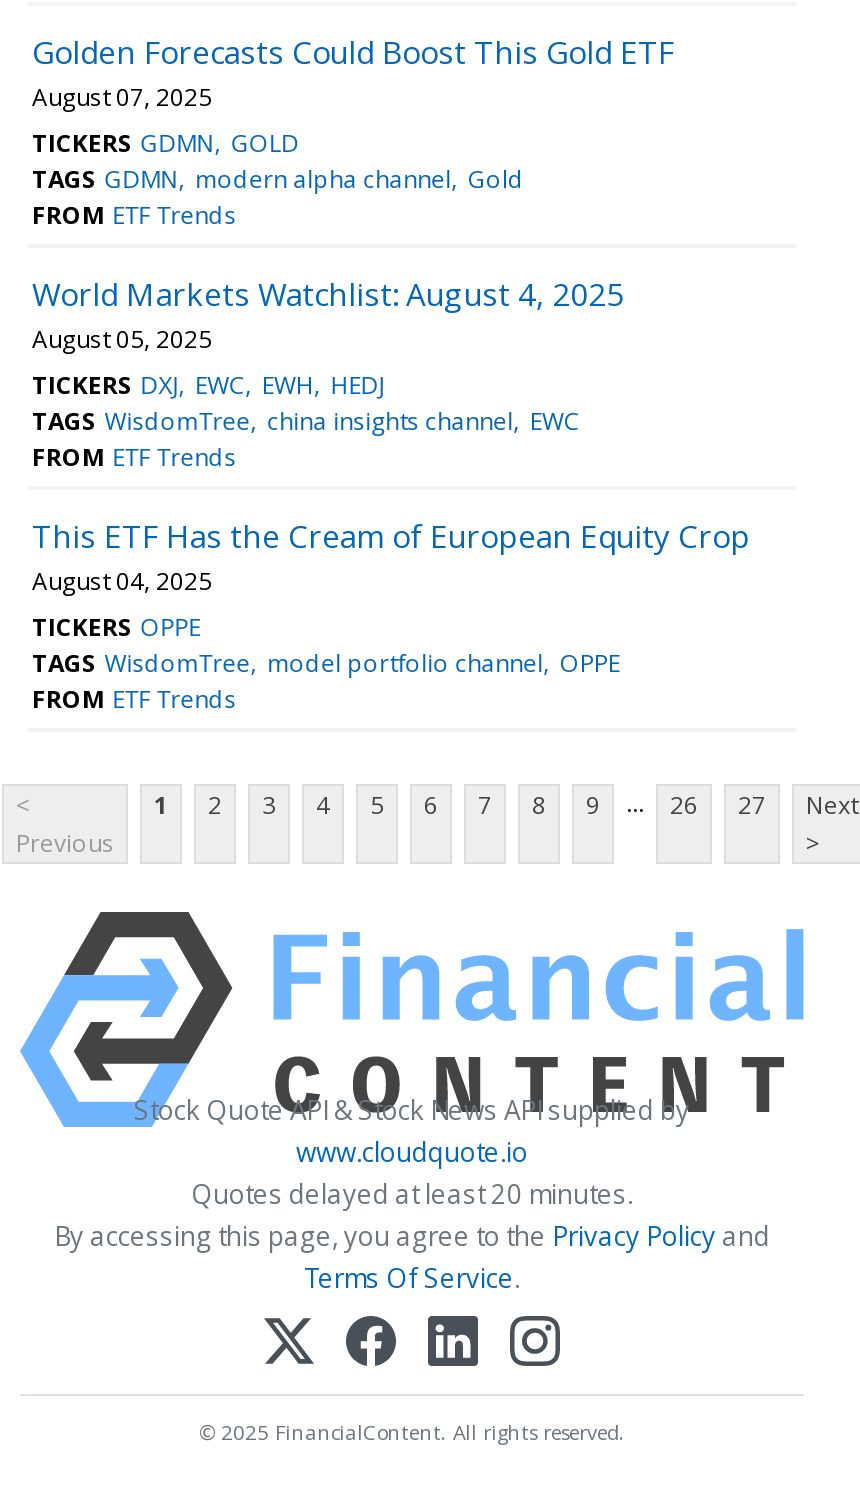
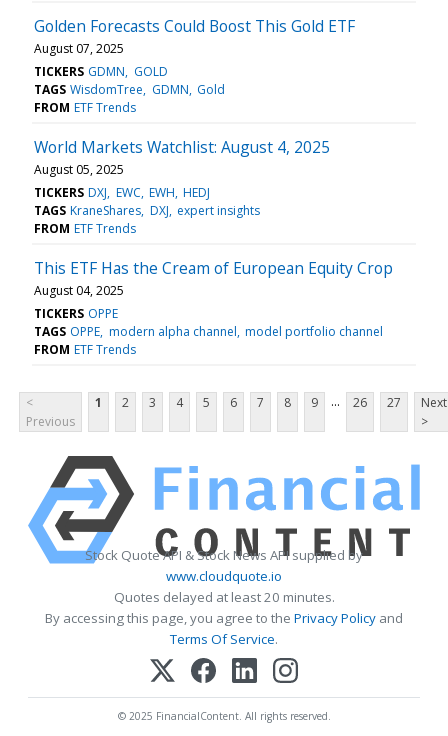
- TAGS GDMN modern alpha channel Gold
+ TAGS WisdomTree GDMN Gold

- TAGS WisdomTree china insights channel EWC
+ TAGS KraneShares DXJ expert insights

- TAGS WisdomTree model portfolio channel OPPE
+ TAGS OPPE modern alpha channel model portfolio channel
